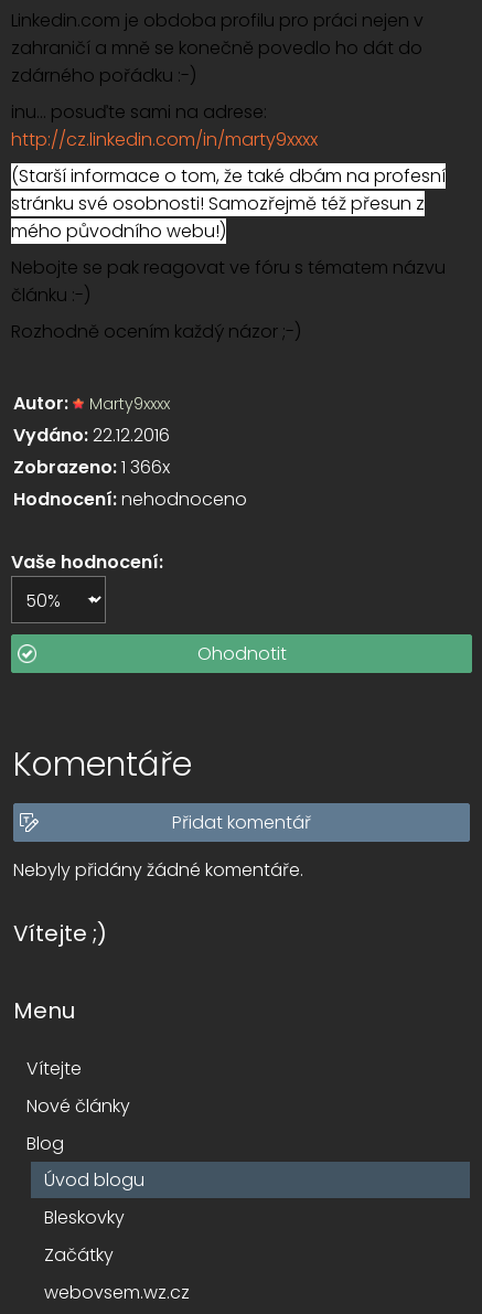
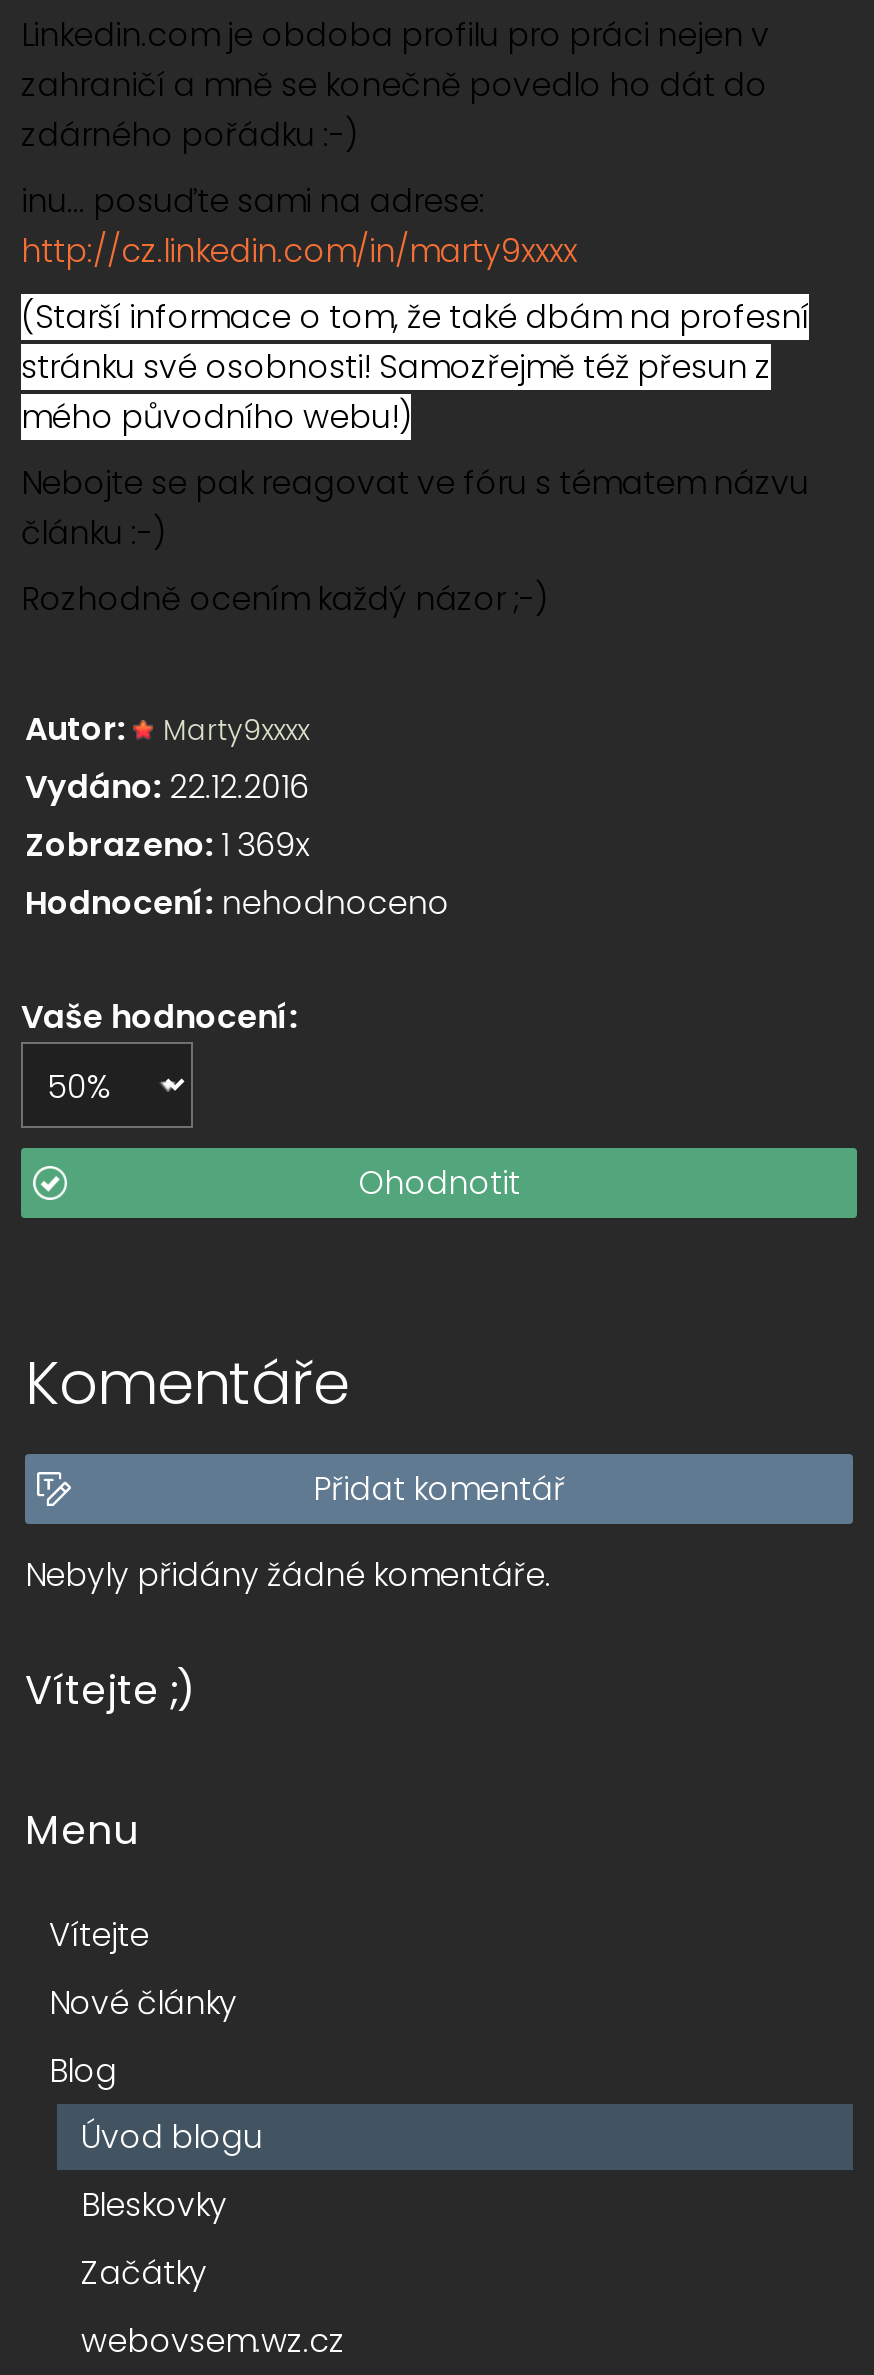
- Zobrazeno: 1 366x
+ Zobrazeno: 1 369x
